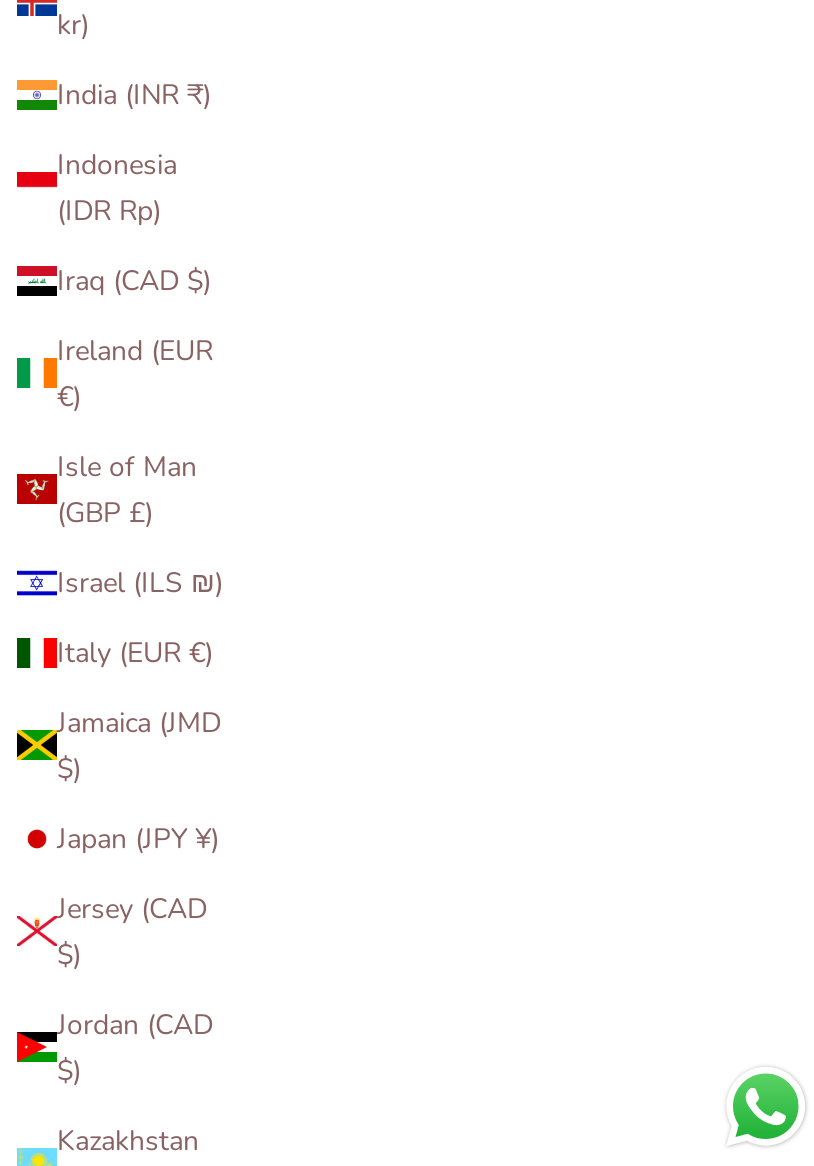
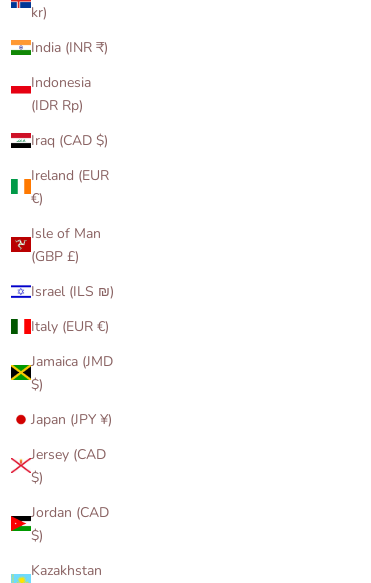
- [image]
